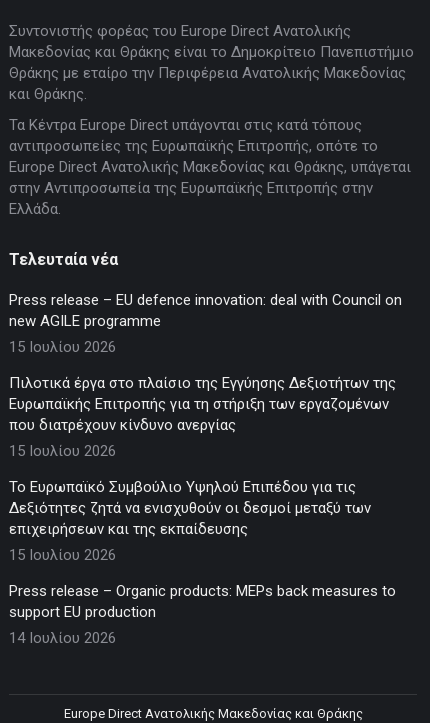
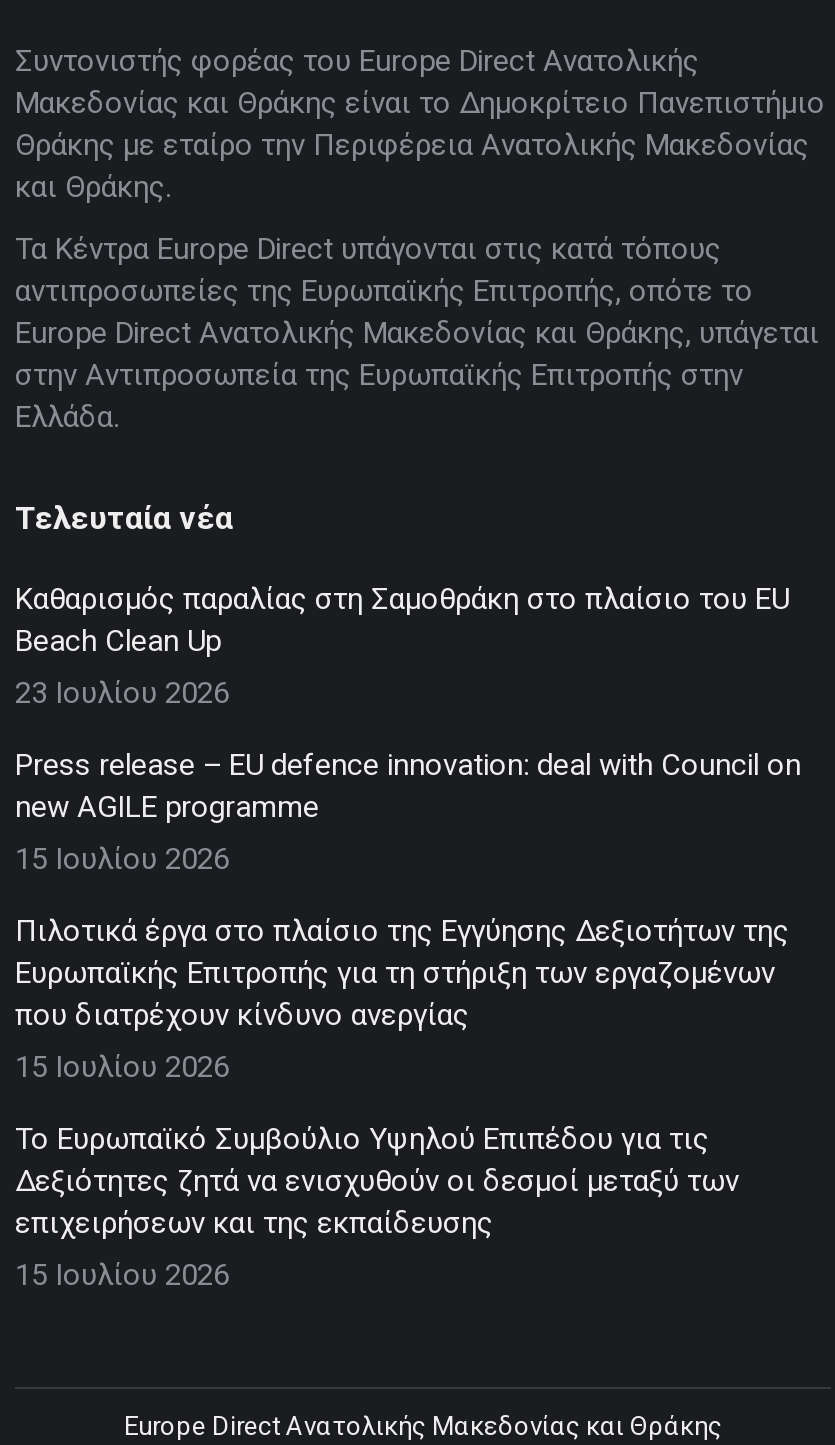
+ Καθαρισμός παραλίας στη Σαμοθράκη στο πλαίσιο του EU
+ Beach Clean Up
+ 23 Ιουλίου 2026

moved down: Press release – EU defence innovation: deal with Council on | new AGILE programme | 15 Ιουλίου 2026 | ... | επιχειρήσεων και της εκπαίδευσης | 15 Ιουλίου 2026

- Press release – Organic products: MEPs back measures to
- support EU production
- 14 Ιουλίου 2026
